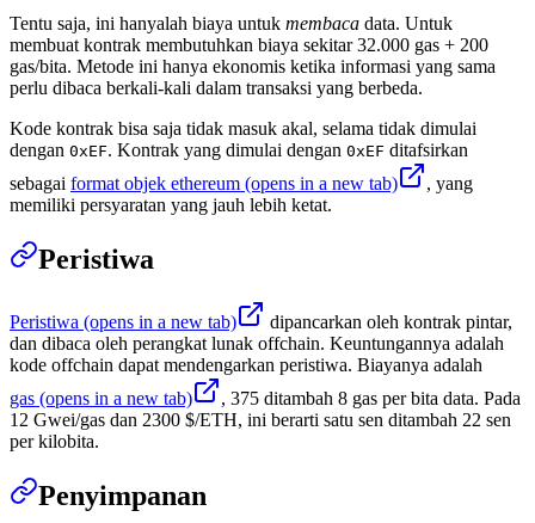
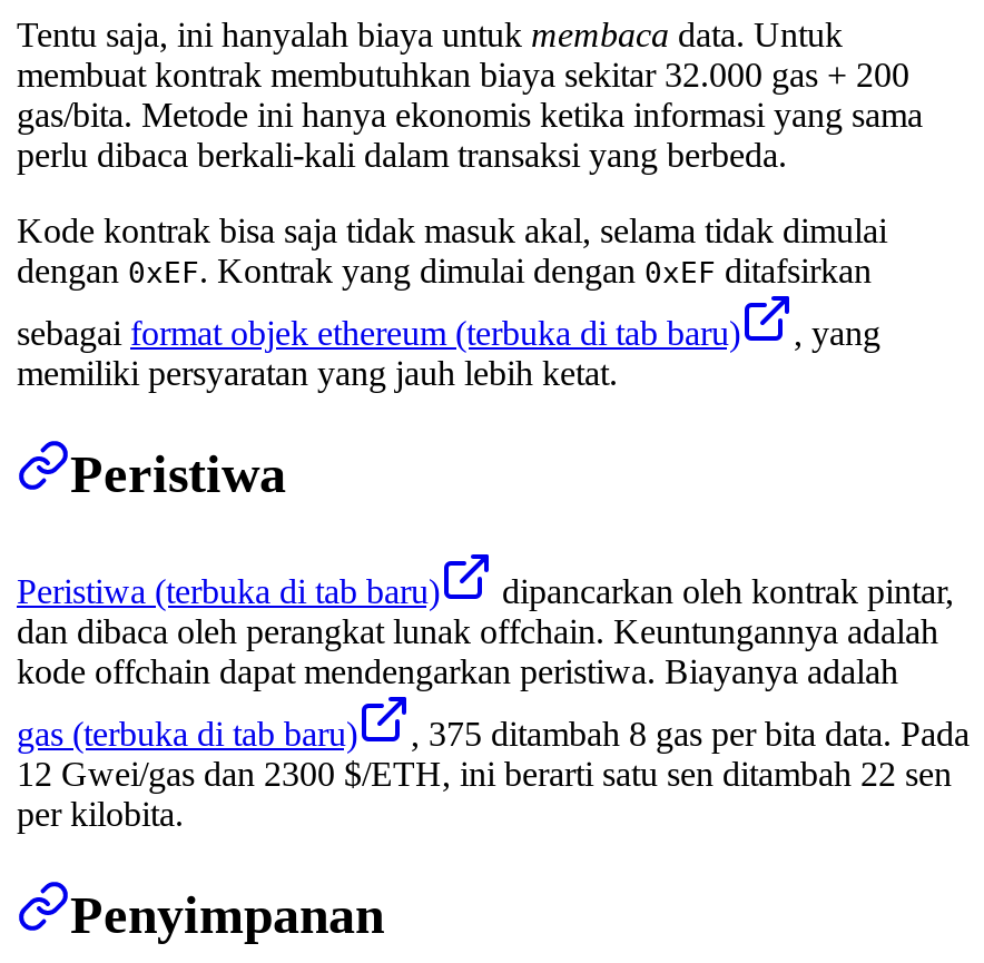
- sebagai format objek ethereum (opens in a new tab)
+ sebagai format objek ethereum (terbuka di tab baru)

- Peristiwa (opens in a new tab)
+ Peristiwa (terbuka di tab baru)

- gas (opens in a new tab)
+ gas (terbuka di tab baru)
